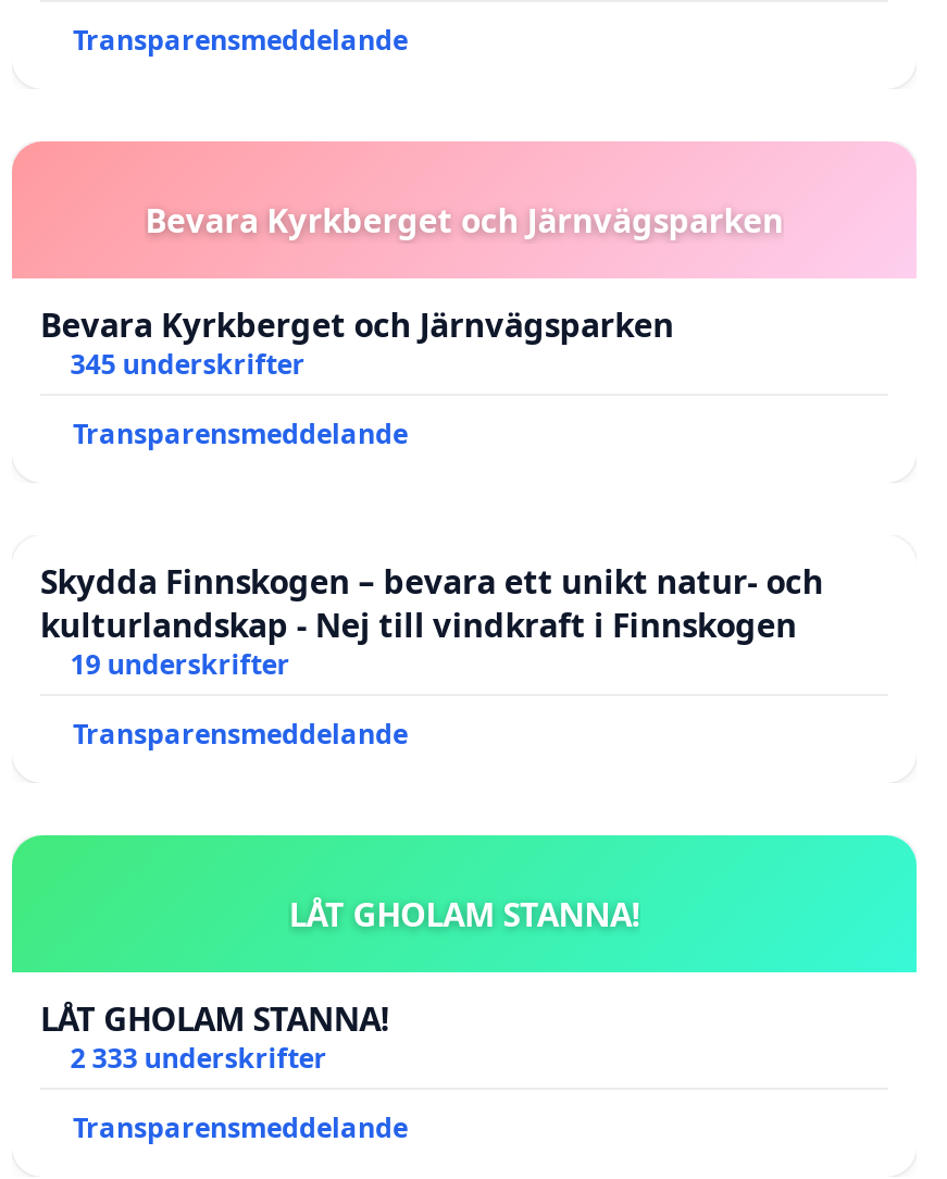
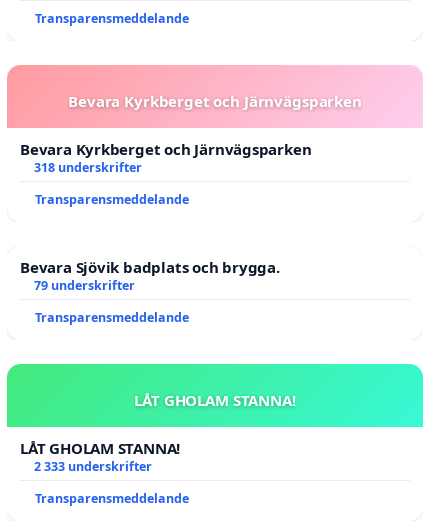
- 345 underskrifter
+ 318 underskrifter

- Skydda Finnskogen – bevara ett unikt natur- och
- kulturlandskap - Nej till vindkraft i Finnskogen
- 19 underskrifter
+ Bevara Sjövik badplats och brygga.
+ 79 underskrifter
